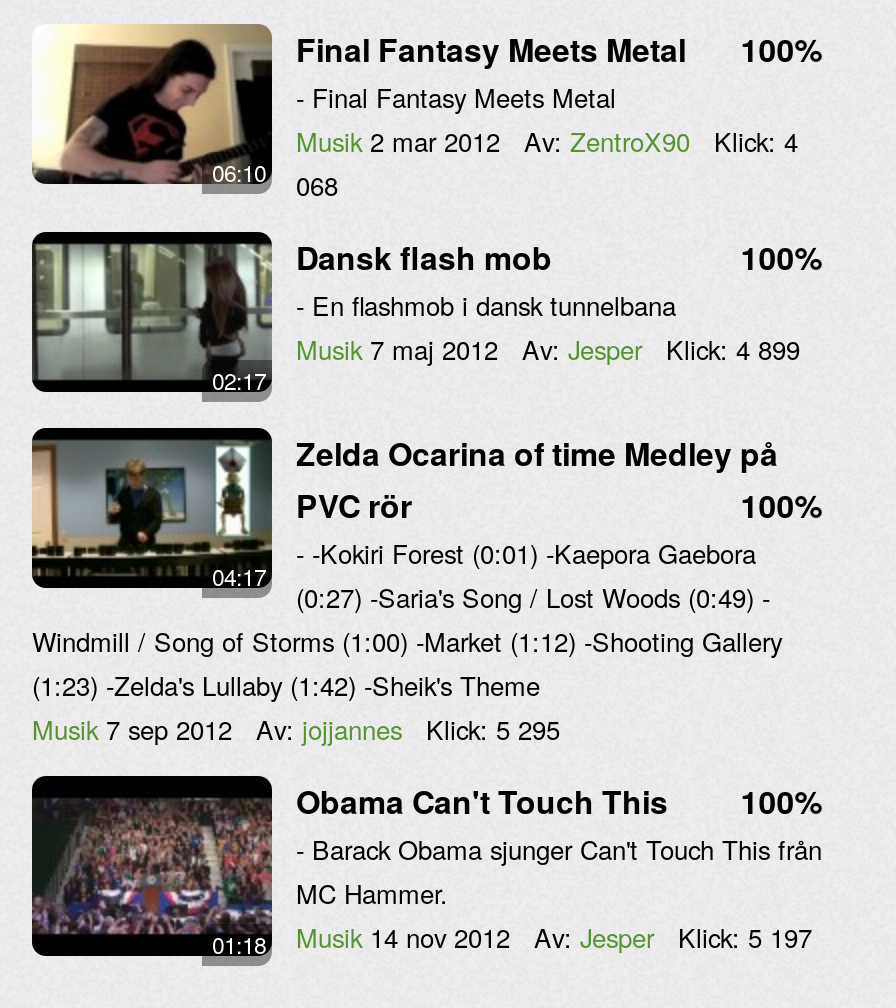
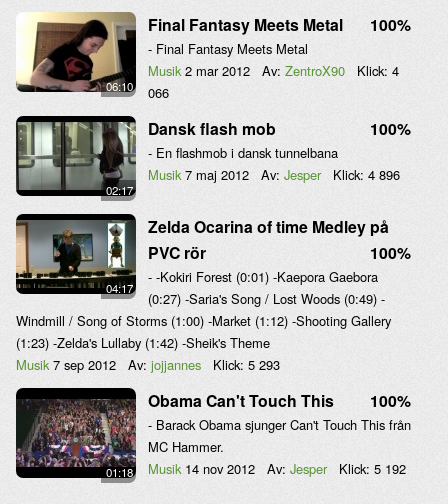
- 06:10 068
+ 06:10 066

- Musik 7 maj 2012 Av: Jesper Klick: 4 899
+ Musik 7 maj 2012 Av: Jesper Klick: 4 896

- Musik 7 sep 2012 Av: jojjannes Klick: 5 295
+ Musik 7 sep 2012 Av: jojjannes Klick: 5 293

- 01:18 Musik 14 nov 2012 Av: Jesper Klick: 5 197
+ 01:18 Musik 14 nov 2012 Av: Jesper Klick: 5 192
